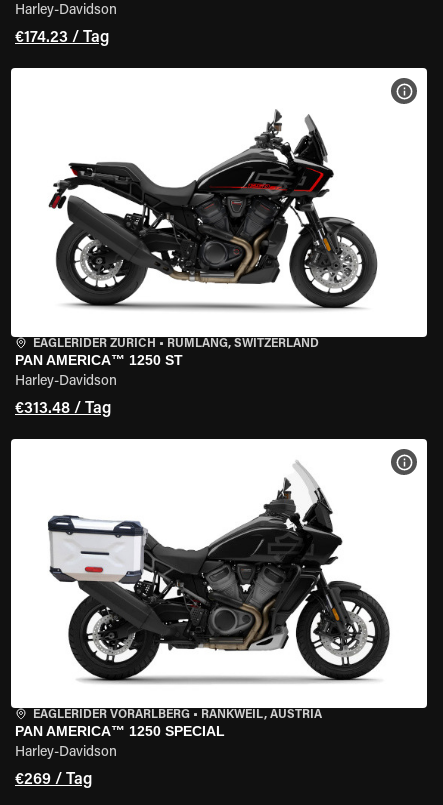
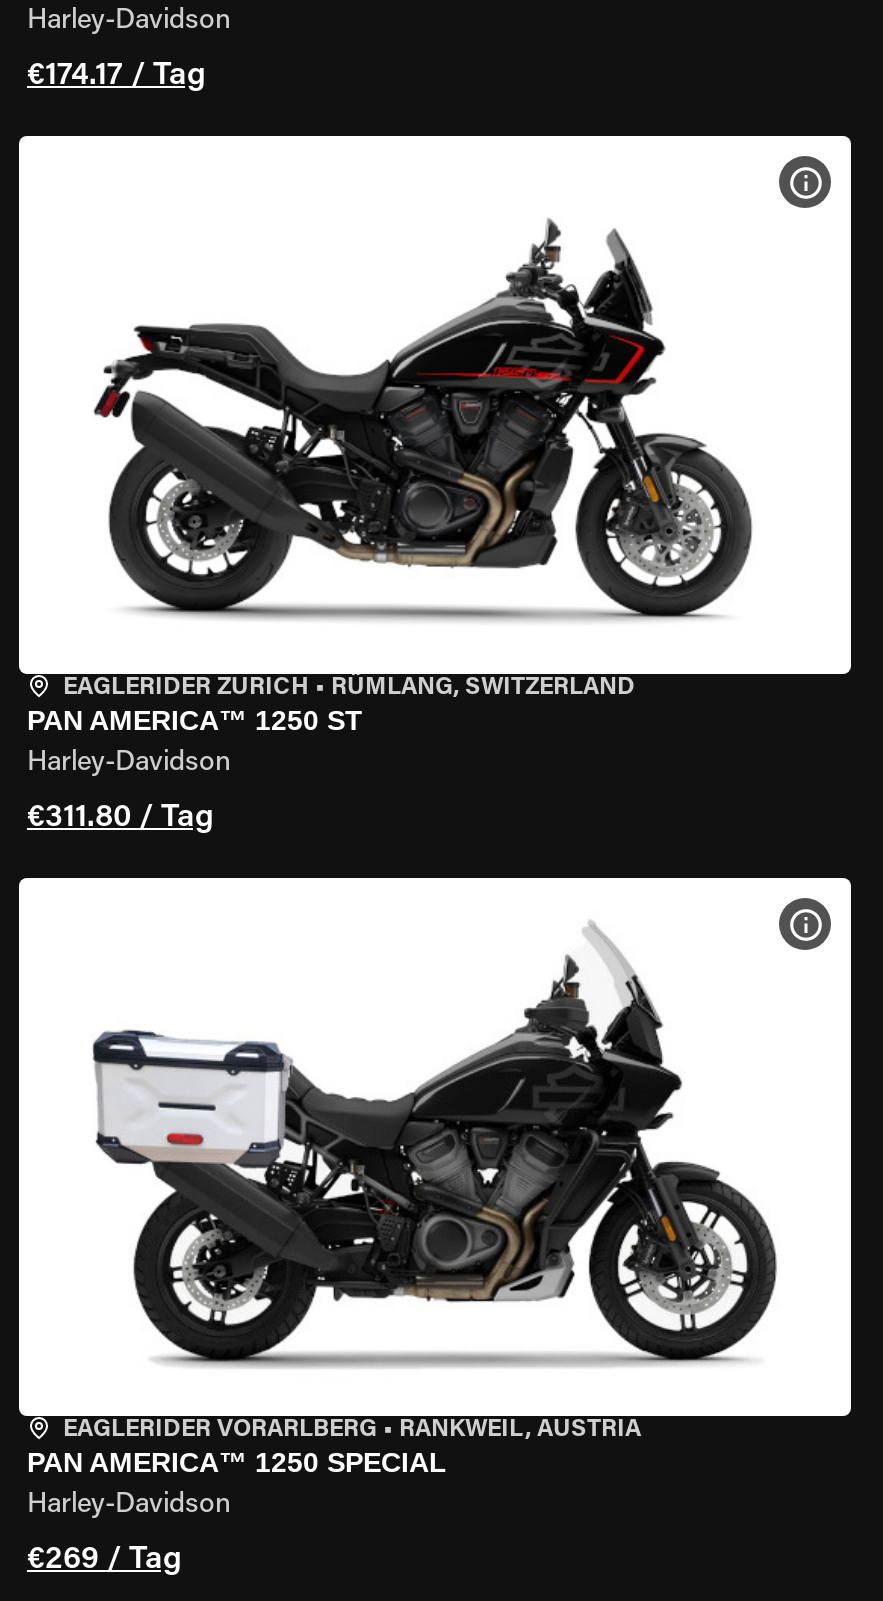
- €174.23 / Tag
+ €174.17 / Tag

- €313.48 / Tag
+ €311.80 / Tag
